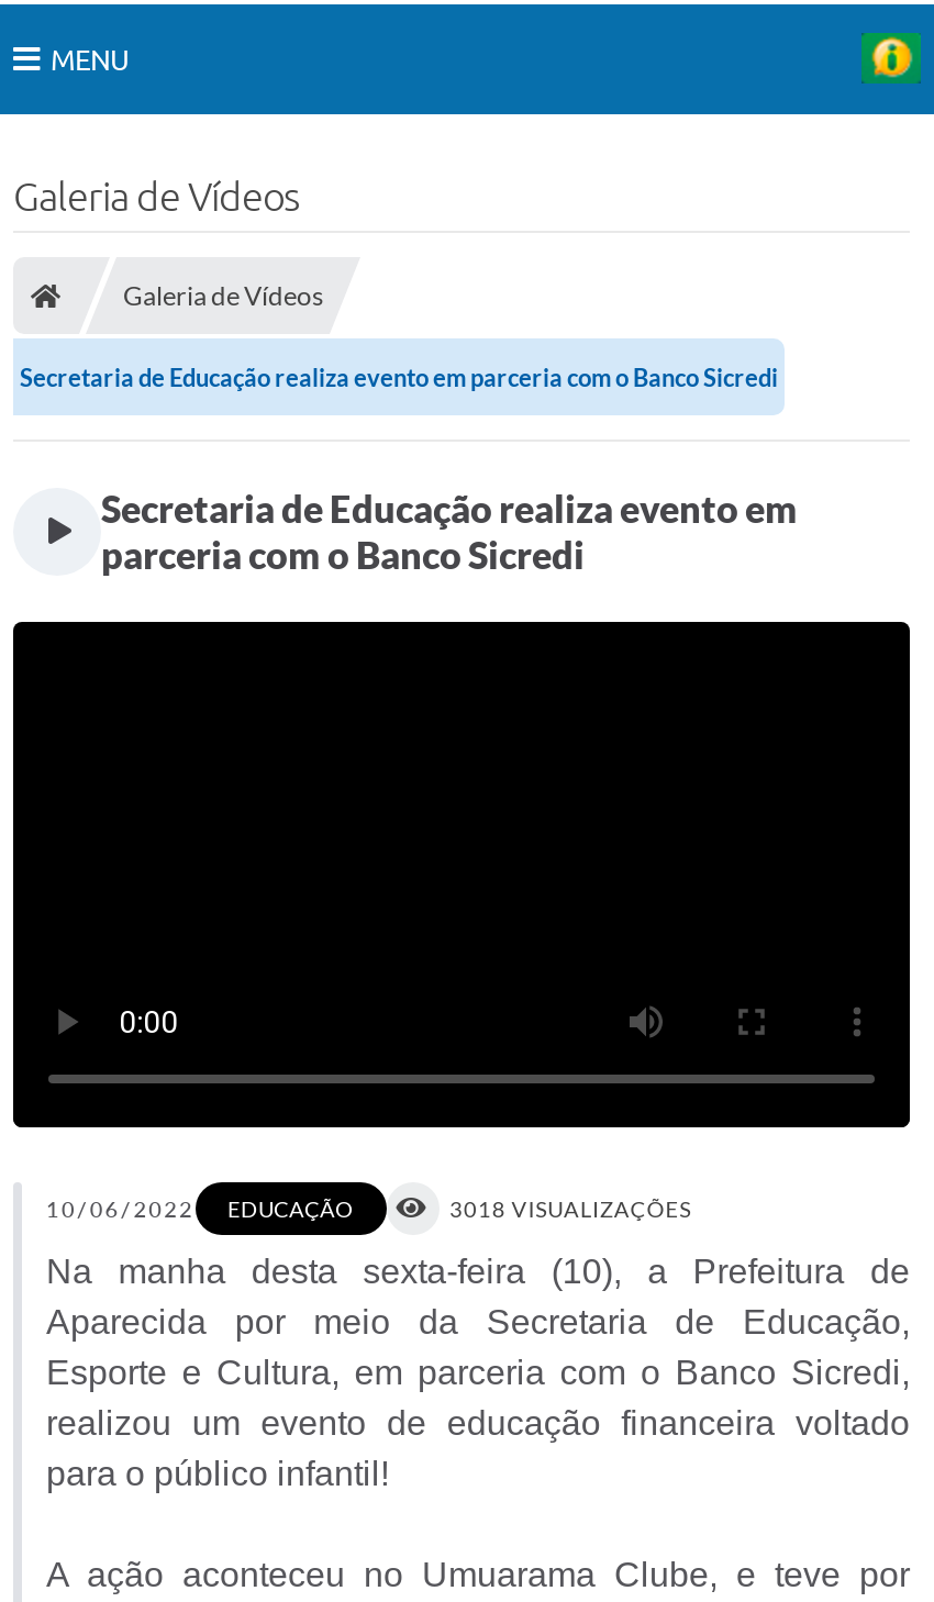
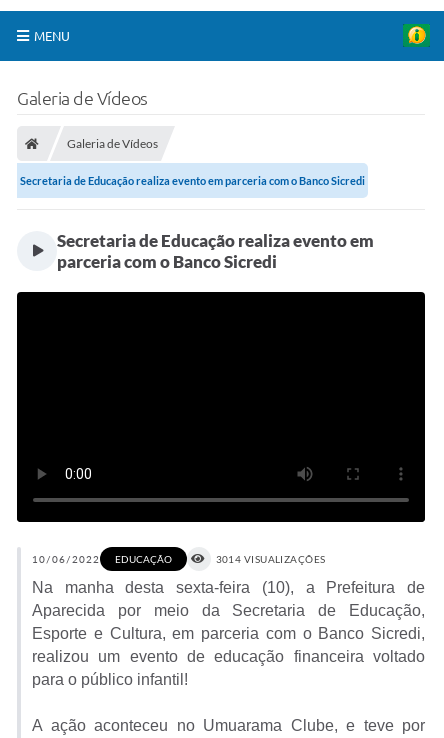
- 3018 VISUALIZAÇÕES
+ 3014 VISUALIZAÇÕES
